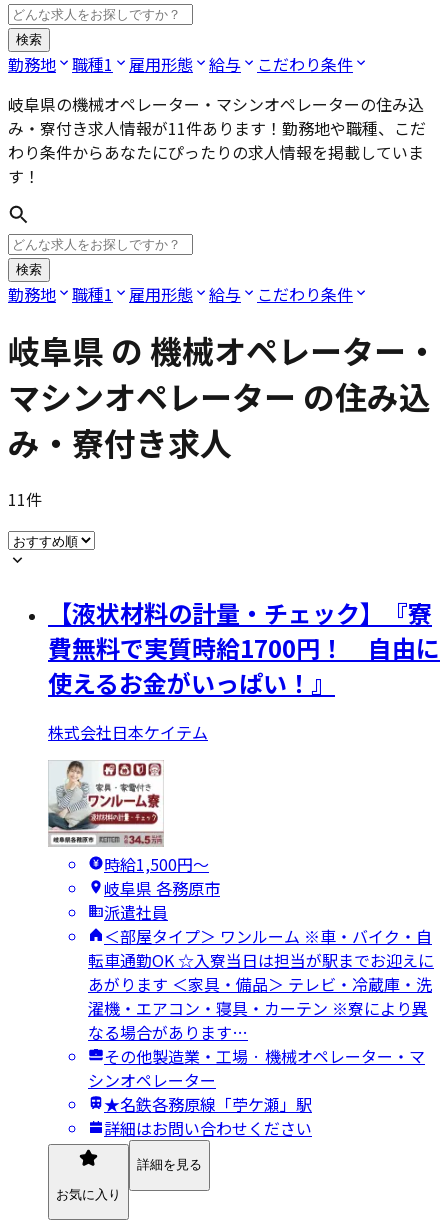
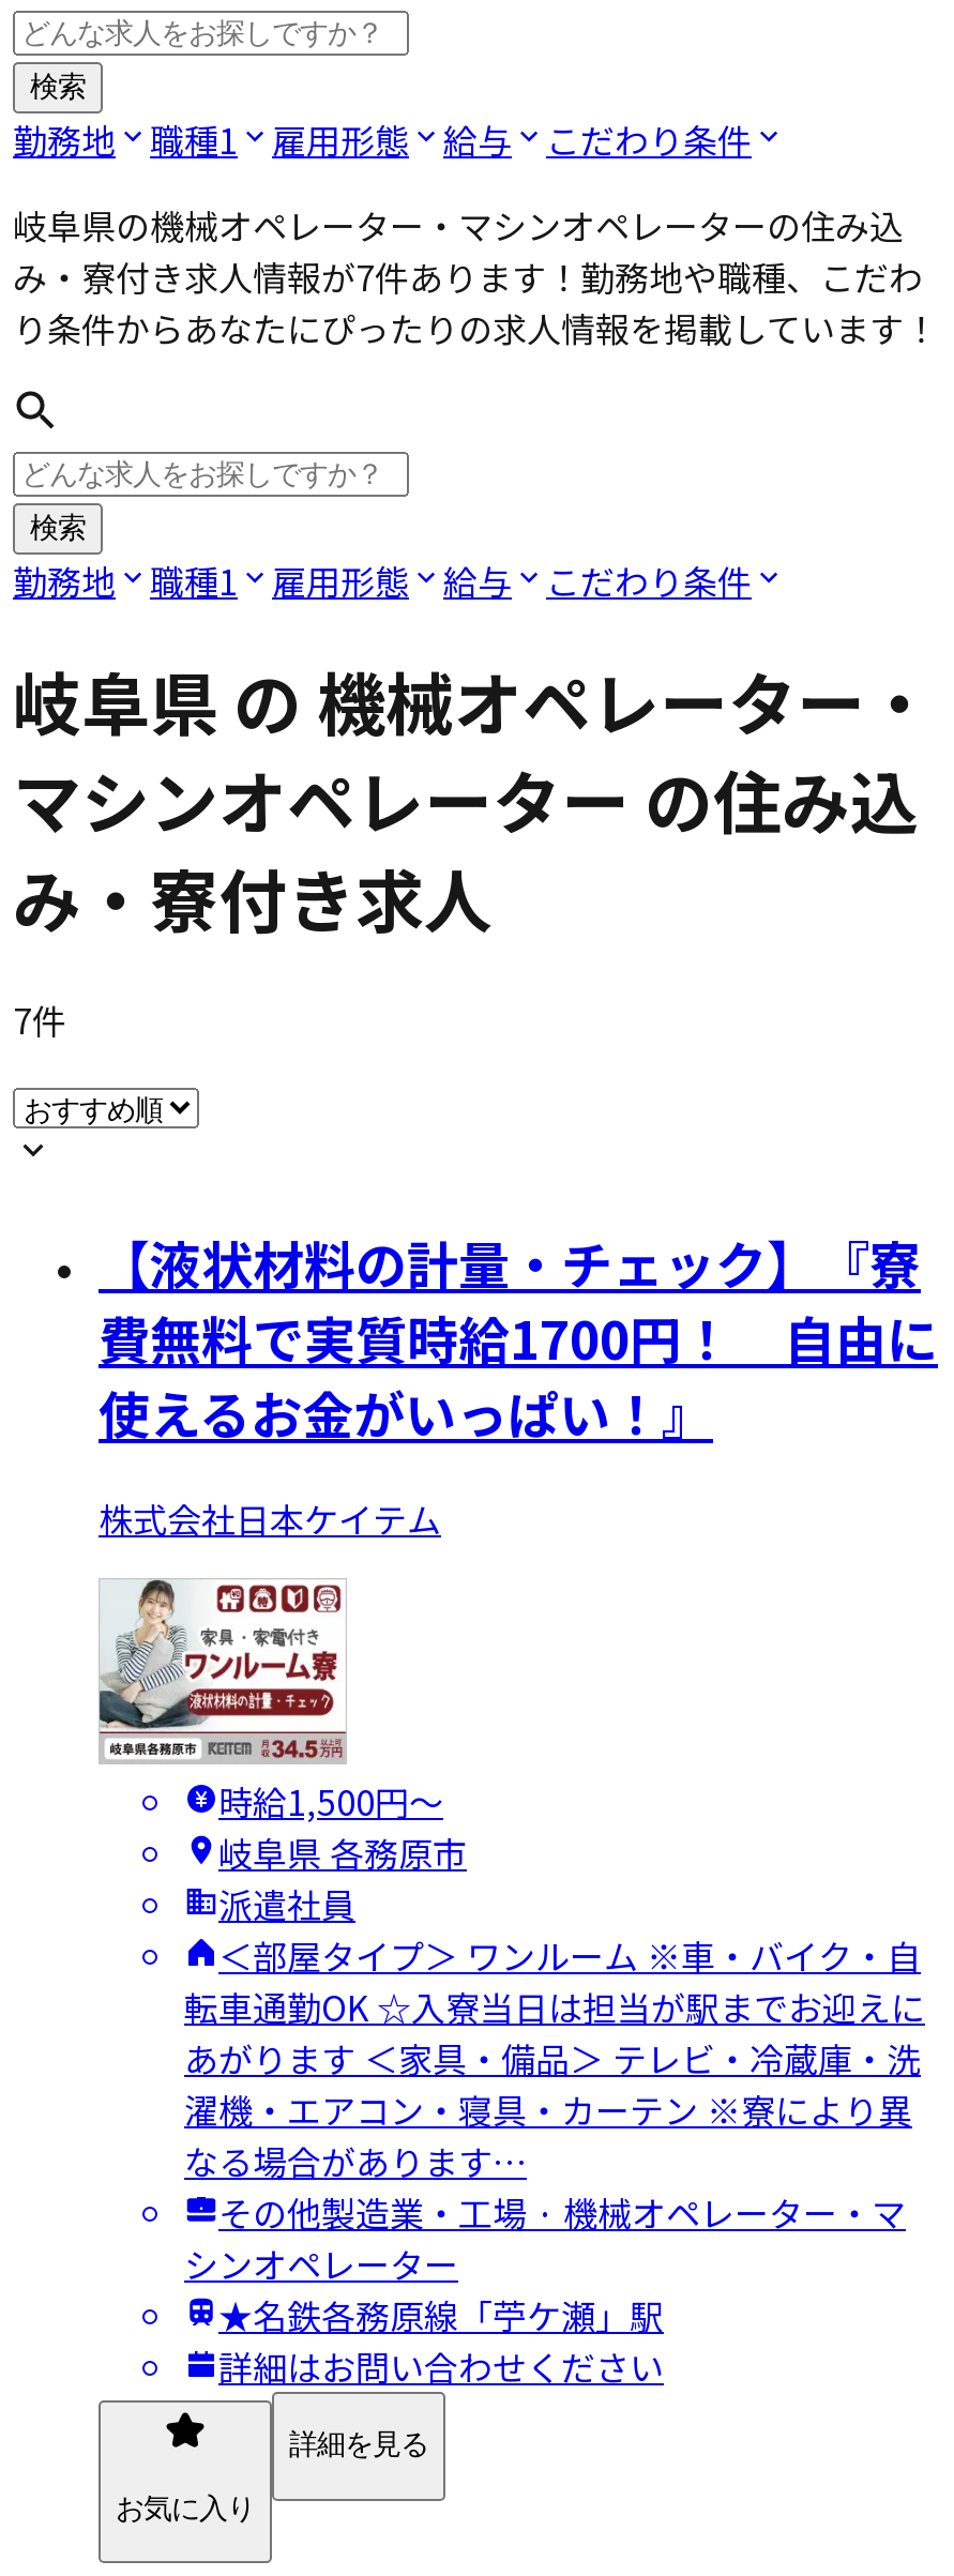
- み・寮付き求人情報が11件あります！勤務地や職種、こだ
- わり条件からあなたにぴったりの求人情報を掲載していま
- す！
+ み・寮付き求人情報が7件あります！勤務地や職種、こだわ
+ り条件からあなたにぴったりの求人情報を掲載しています！

- 11件
+ 7件
